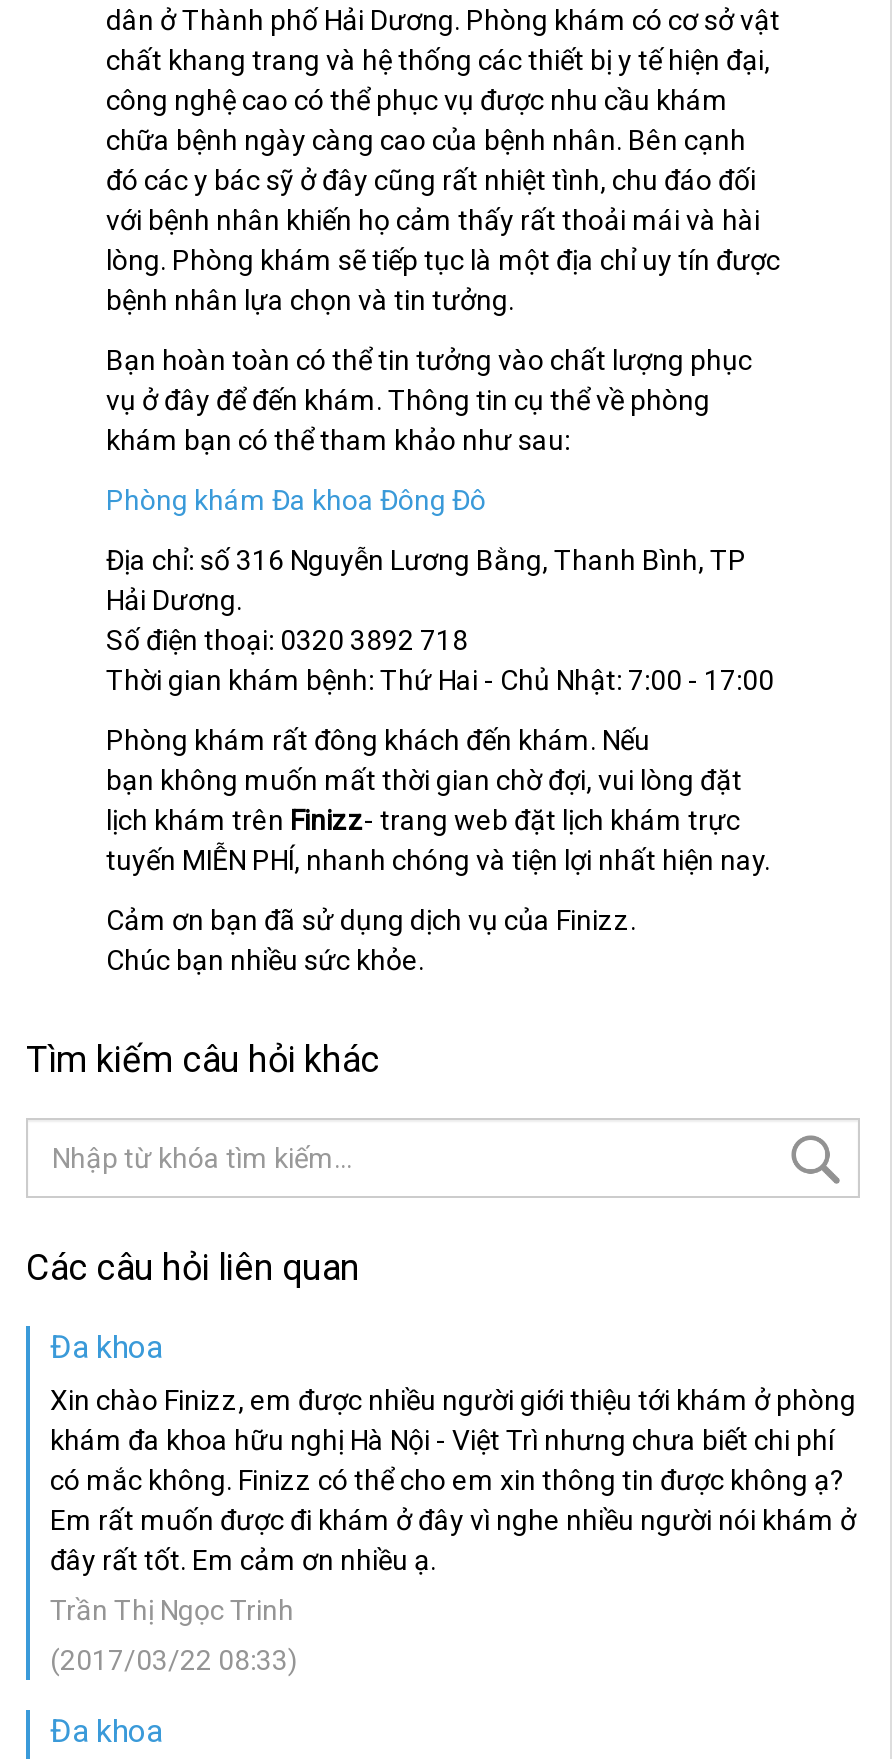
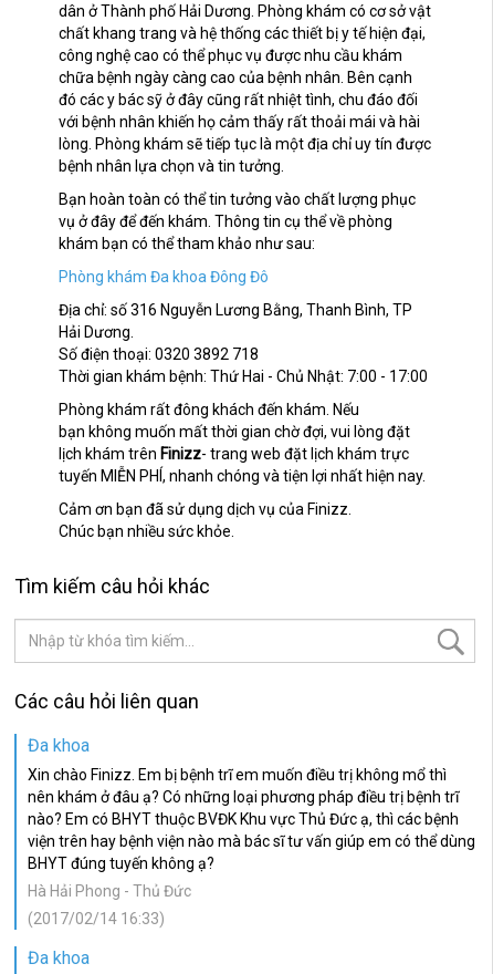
- Xin chào Finizz, em được nhiều người giới thiệu tới khám ở phòng
- khám đa khoa hữu nghị Hà Nội - Việt Trì nhưng chưa biết chi phí
- có mắc không. Finizz có thể cho em xin thông tin được không ạ?
- Em rất muốn được đi khám ở đây vì nghe nhiều người nói khám ở
- đây rất tốt. Em cảm ơn nhiều ạ.
+ Xin chào Finizz. Em bị bệnh trĩ em muốn điều trị không mổ thì
+ nên khám ở đâu ạ? Có những loại phương pháp điều trị bệnh trĩ
+ nào? Em có BHYT thuộc BVĐK Khu vực Thủ Đức ạ, thì các bệnh
+ viện trên hay bệnh viện nào mà bác sĩ tư vấn giúp em có thể dùng
+ BHYT đúng tuyến không ạ?

- Trần Thị Ngọc Trinh
+ Hà Hải Phong - Thủ Đức

- (2017/03/22 08:33)
+ (2017/02/14 16:33)
